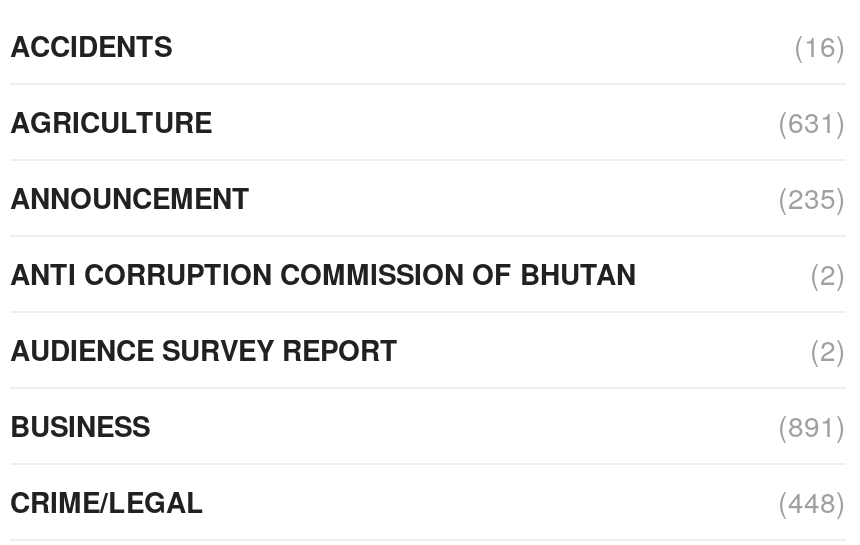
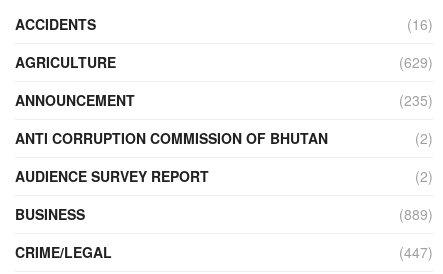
- (631)
+ (629)

- (891)
+ (889)

- (448)
+ (447)
